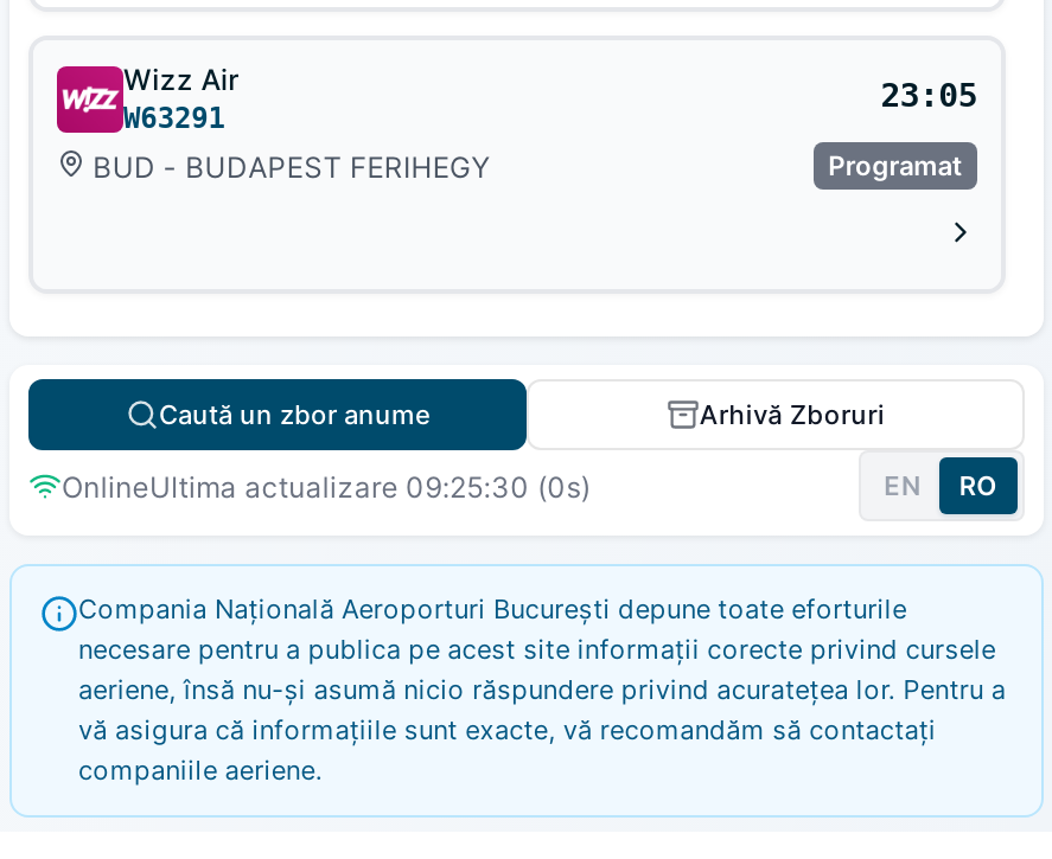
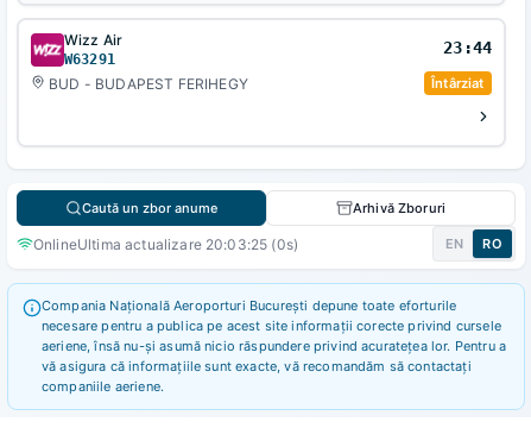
- 23:05
+ 23:44

- Programat
+ Întârziat

- OnlineUltima actualizare 09:25:30 (0s)
+ OnlineUltima actualizare 20:03:25 (0s)
